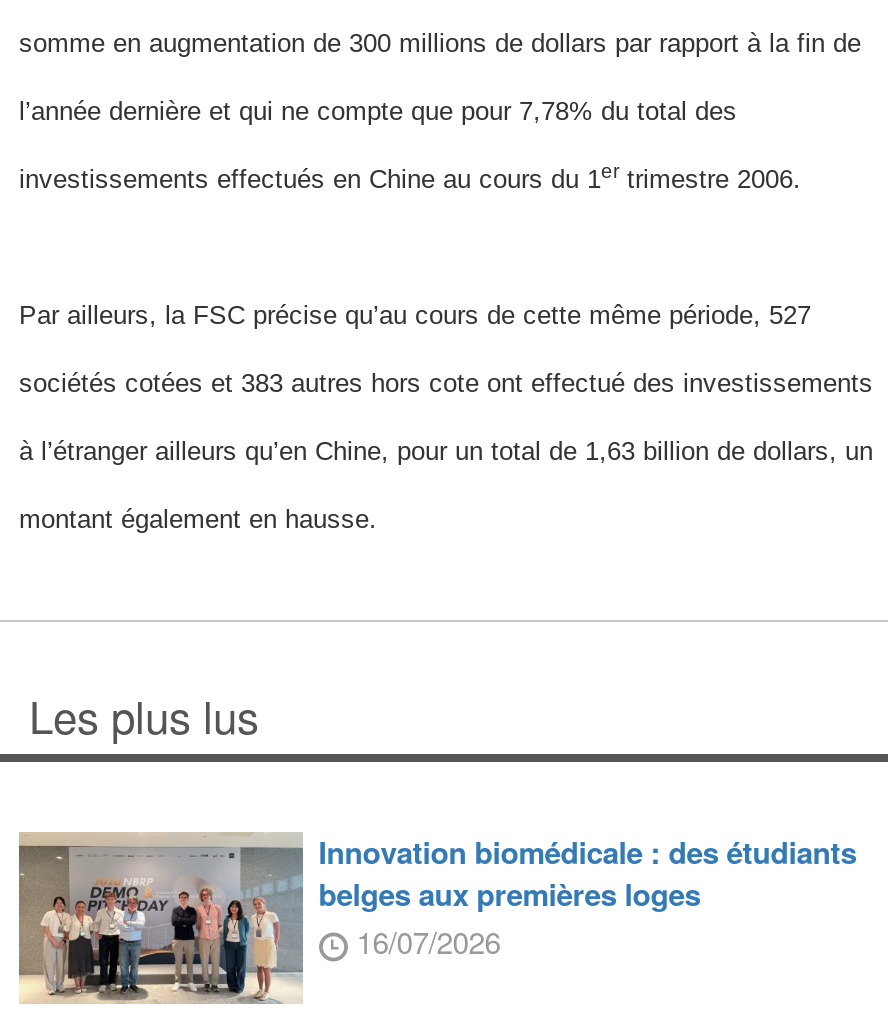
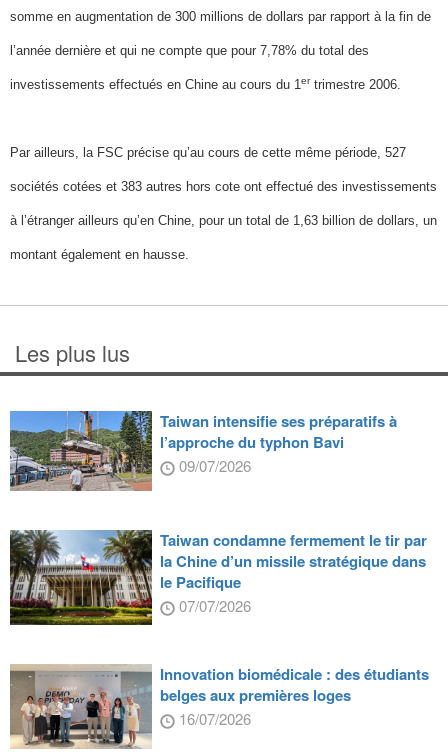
+ [image]
+ Taiwan intensifie ses préparatifs à
+ l’approche du typhon Bavi
+ 09/07/2026
+ Taiwan condamne fermement le tir par
+ la Chine d’un missile stratégique dans
+ le Pacifique
+ 07/07/2026

+ [image]
